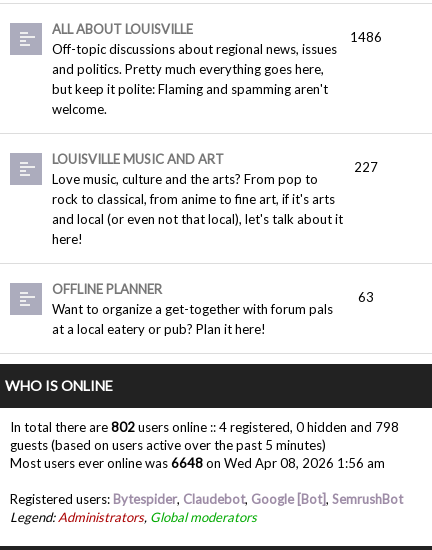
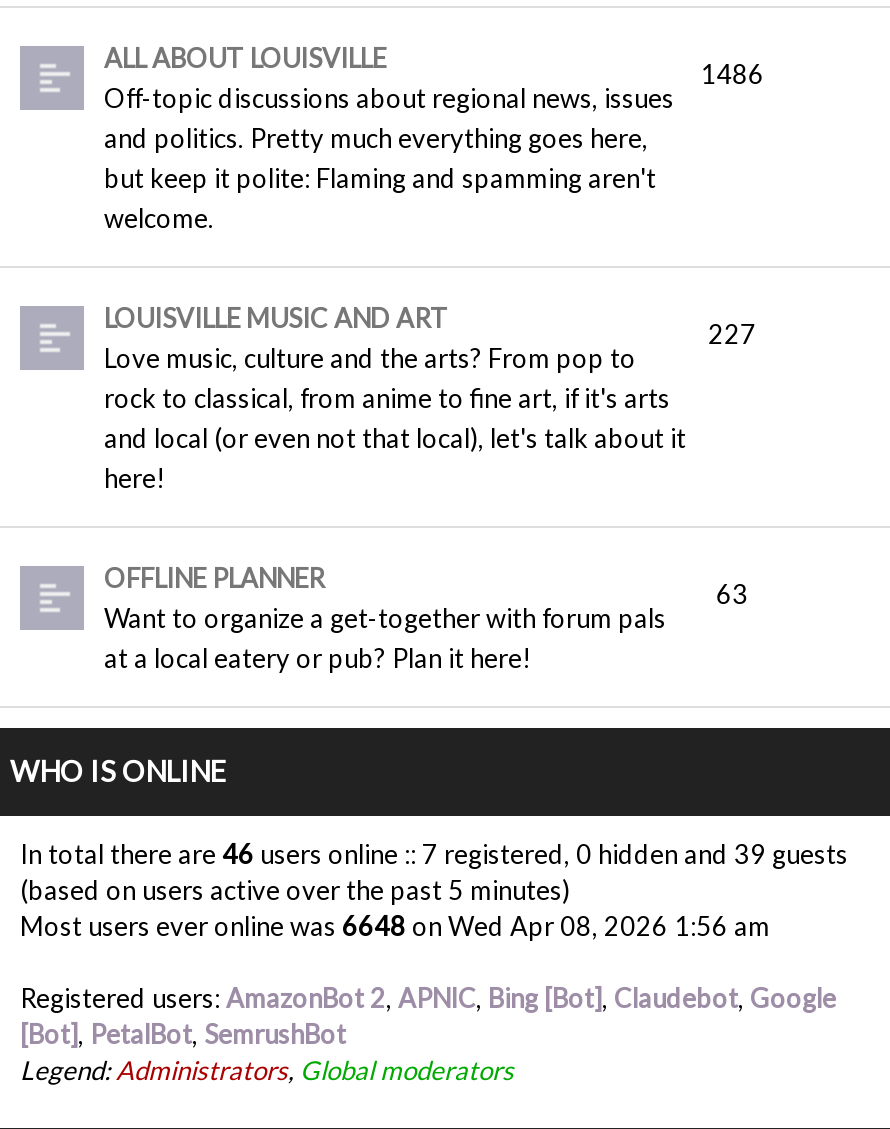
- In total there are 802 users online :: 4 registered, 0 hidden and 798
- guests (based on users active over the past 5 minutes)
+ In total there are 46 users online :: 7 registered, 0 hidden and 39 guests
+ (based on users active over the past 5 minutes)

- Registered users: Bytespider, Claudebot, Google [Bot], SemrushBot
+ Registered users: AmazonBot 2, APNIC, Bing [Bot], Claudebot, Google
+ [Bot], PetalBot, SemrushBot
